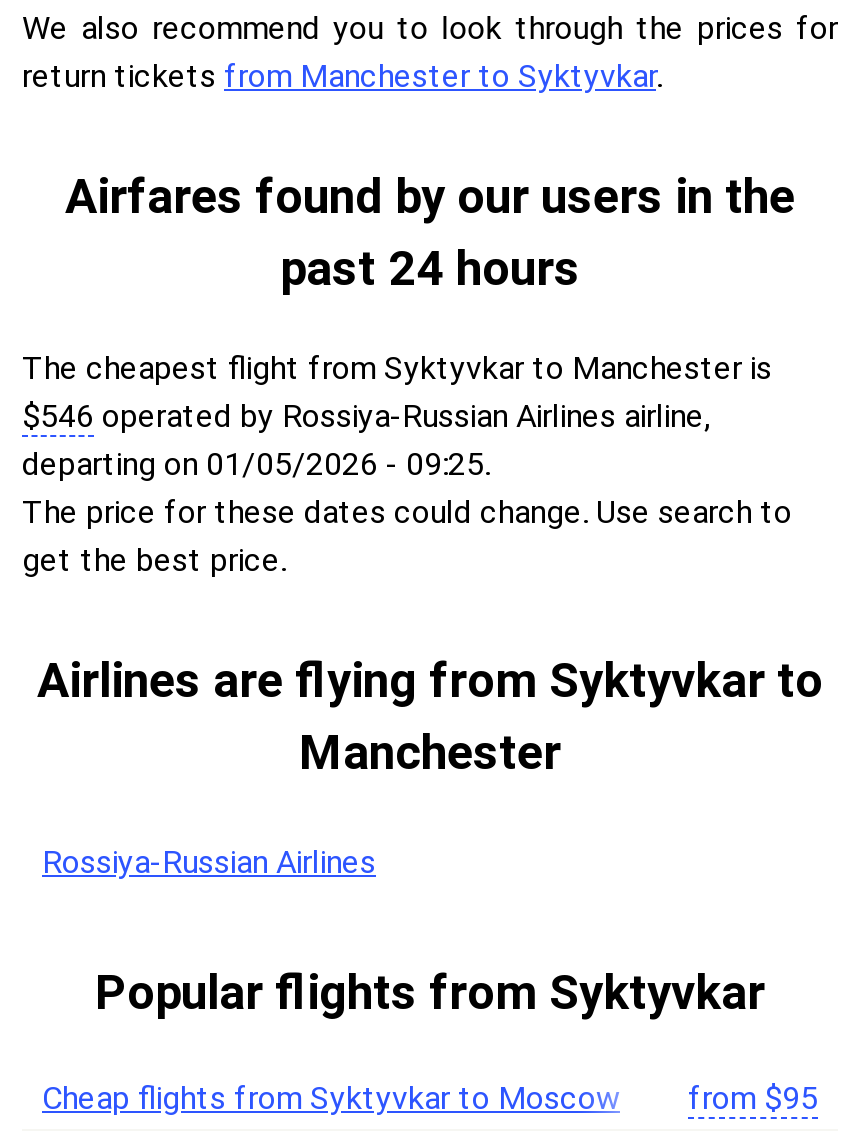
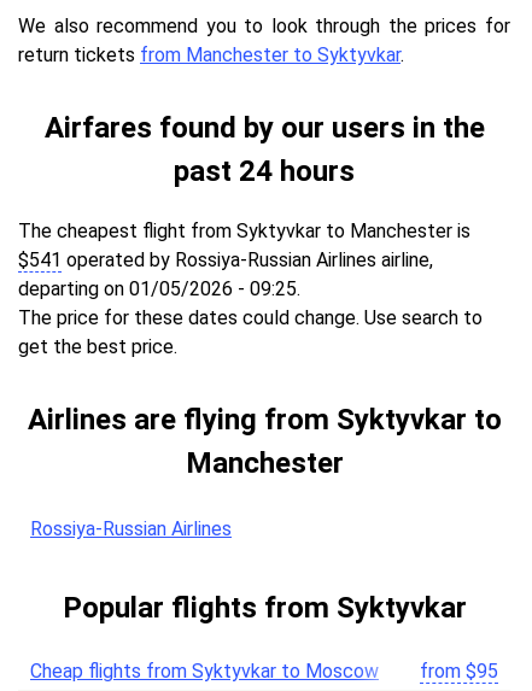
- $546 operated by Rossiya-Russian Airlines airline,
+ $541 operated by Rossiya-Russian Airlines airline,
